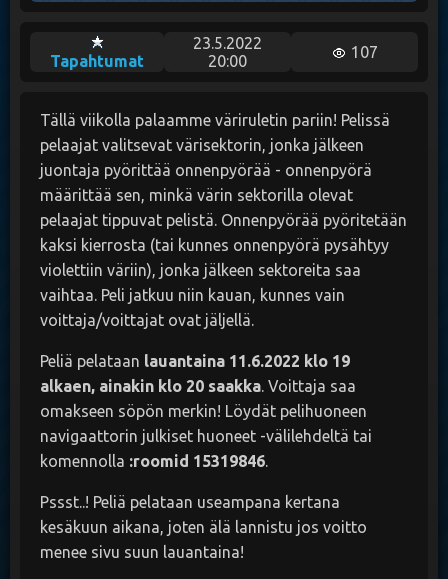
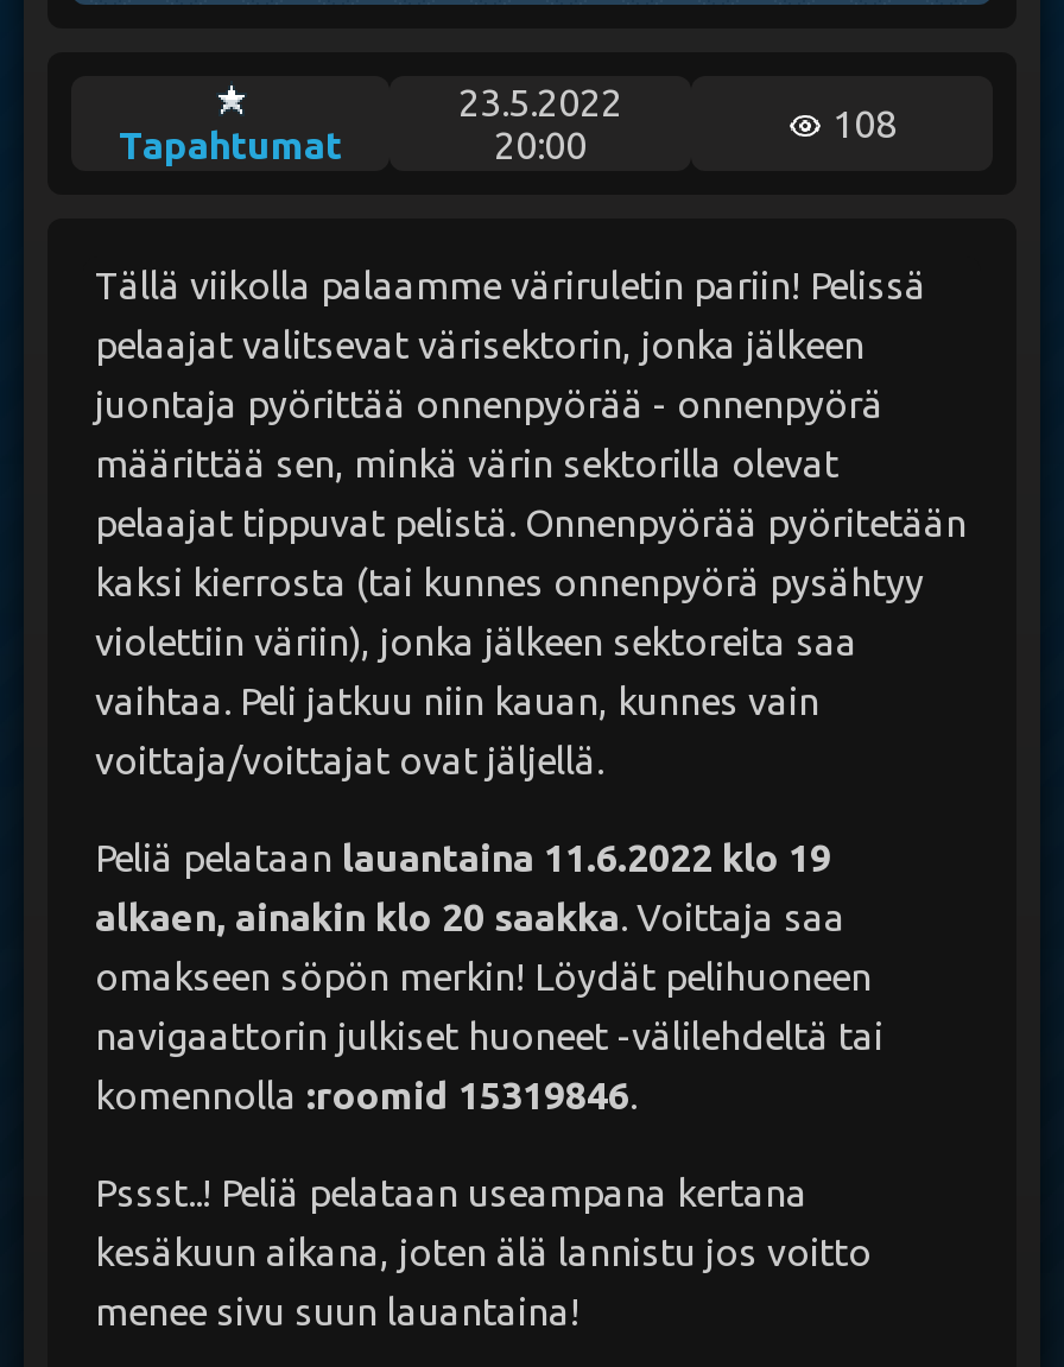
- 107
+ 108
